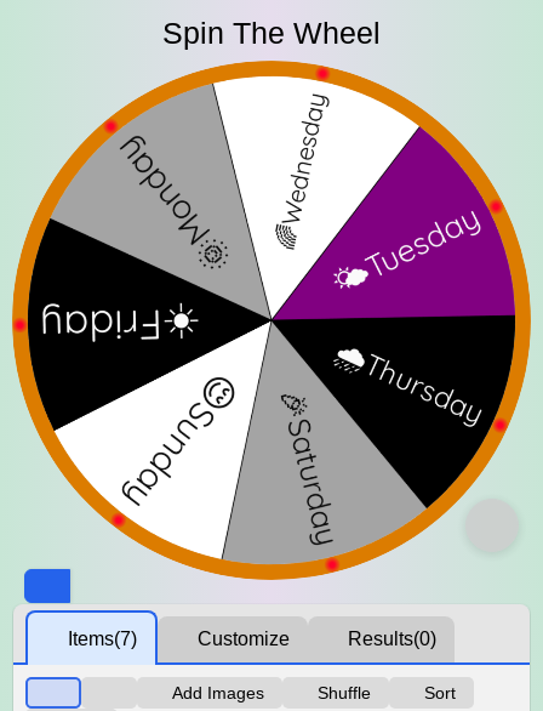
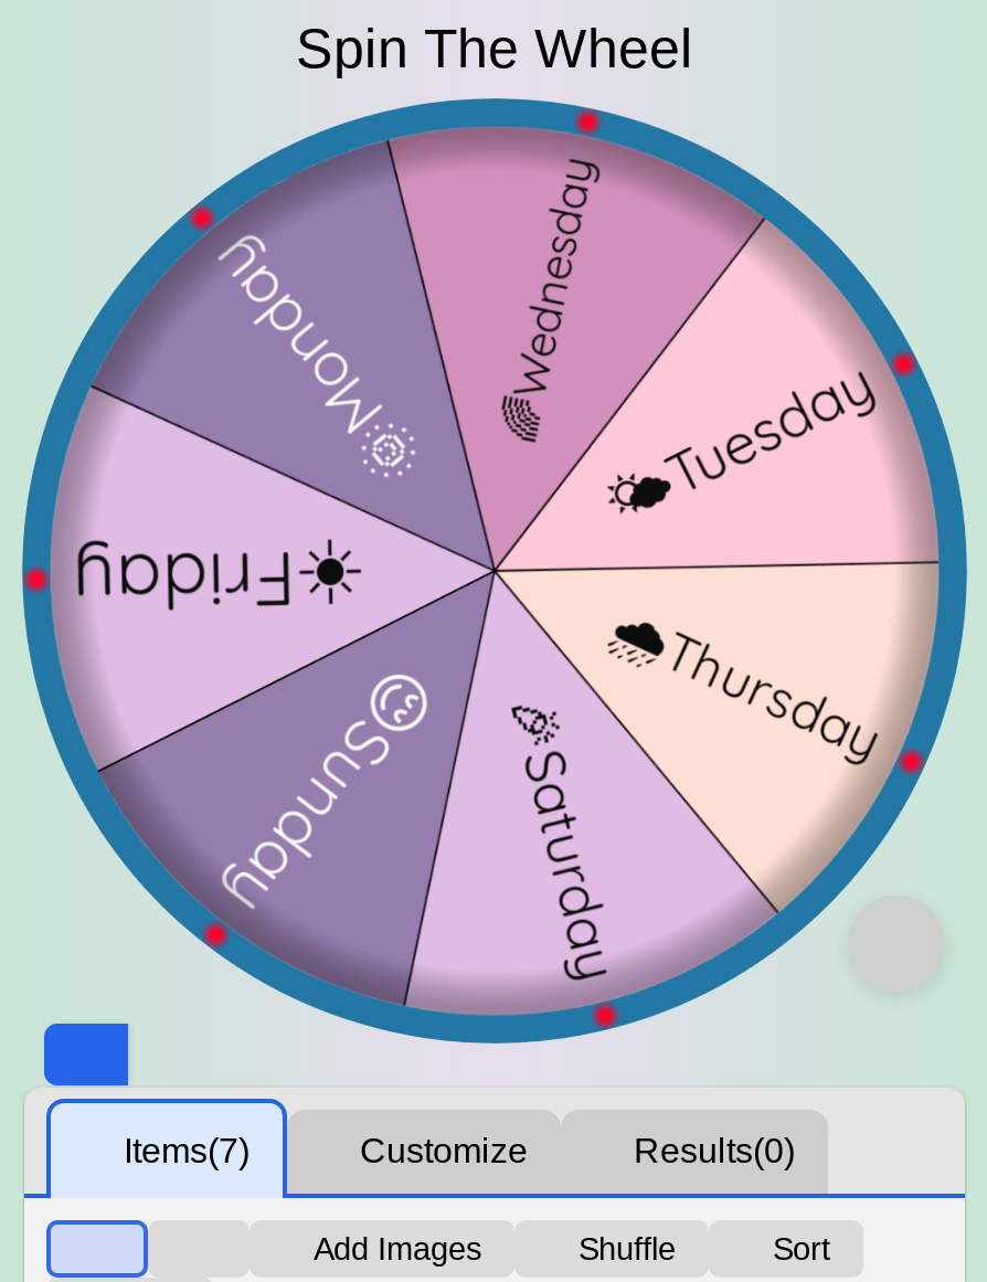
- [image]
+ [image]
